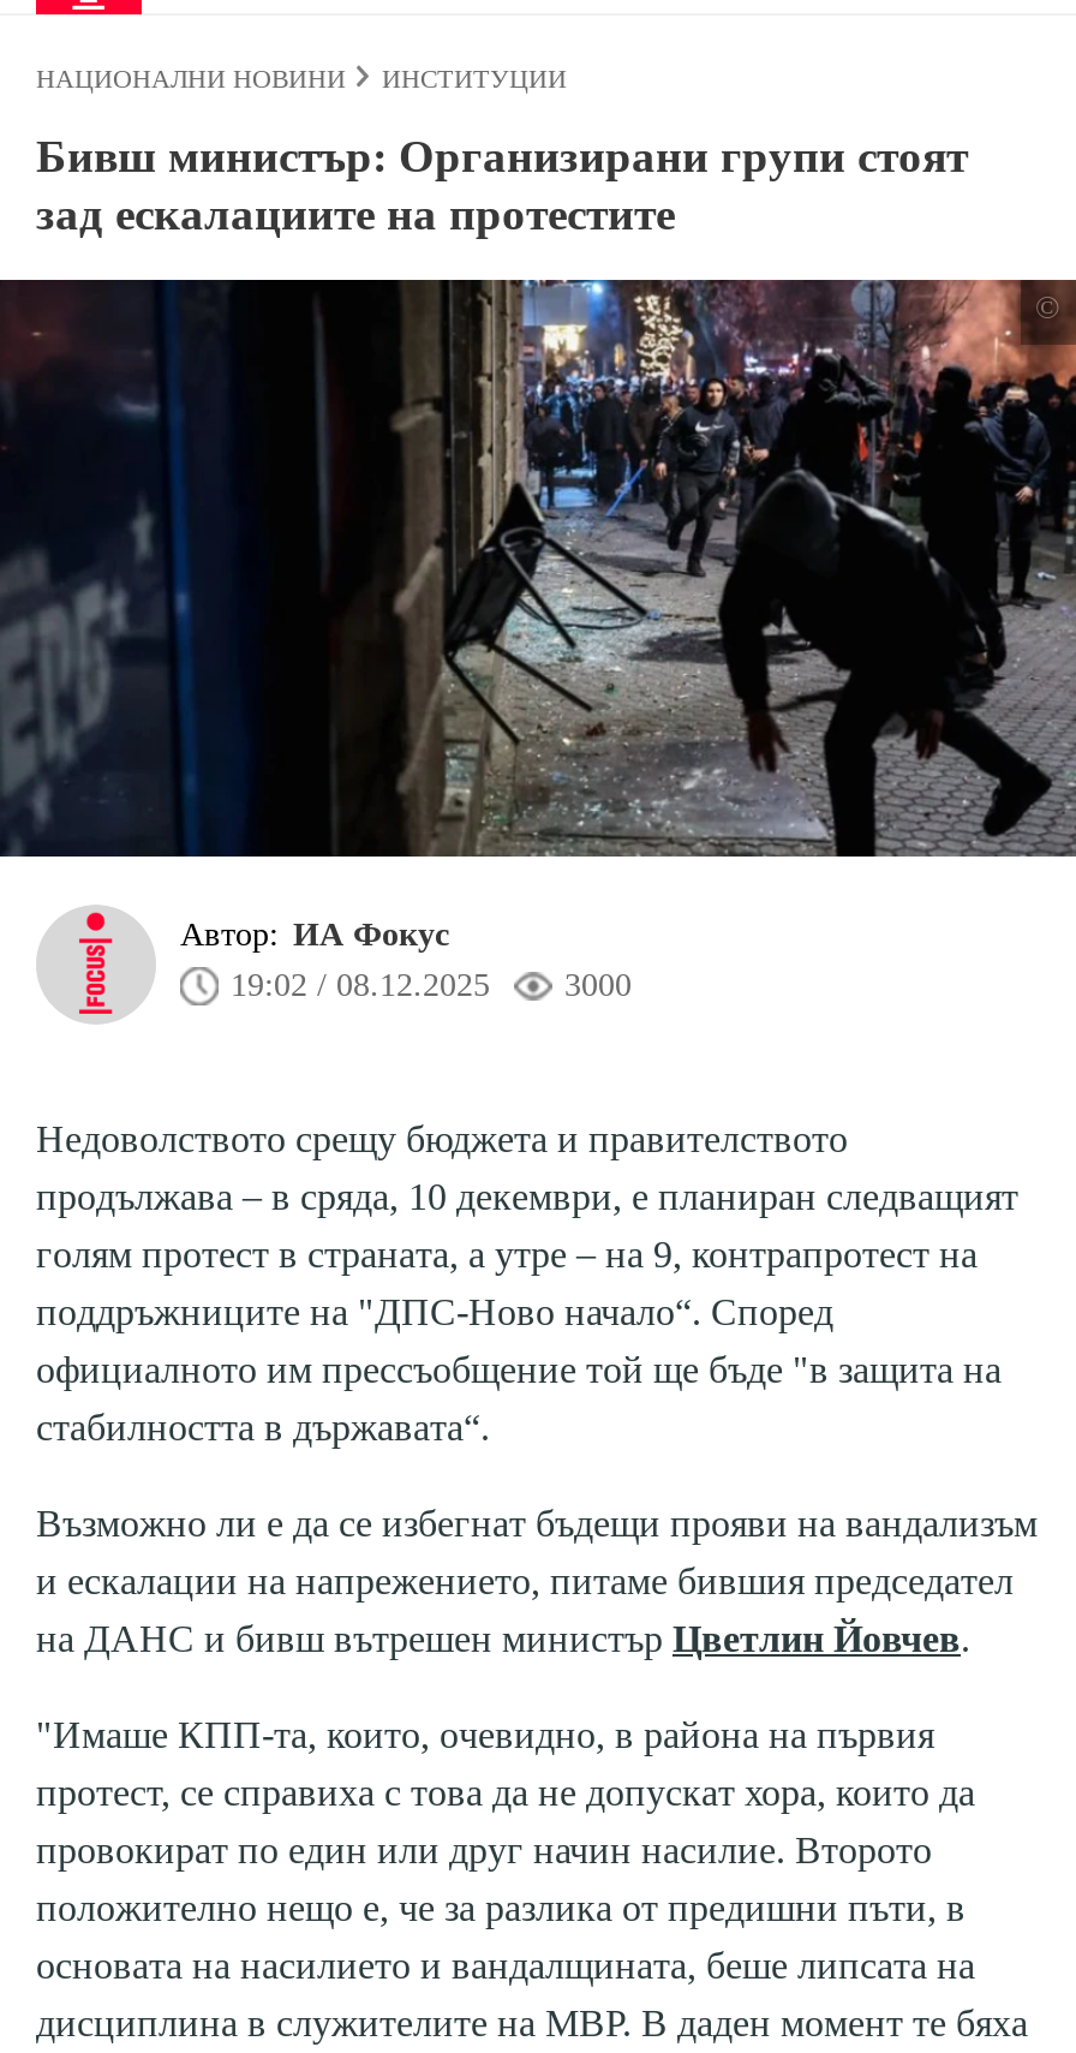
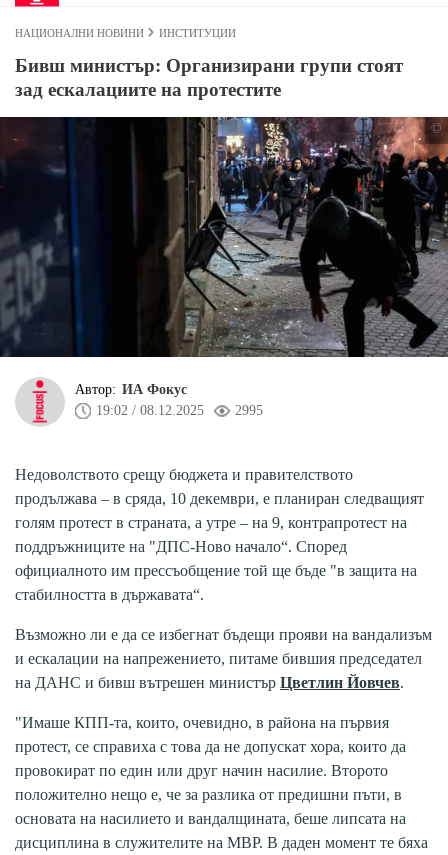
- 3000
+ 2995
